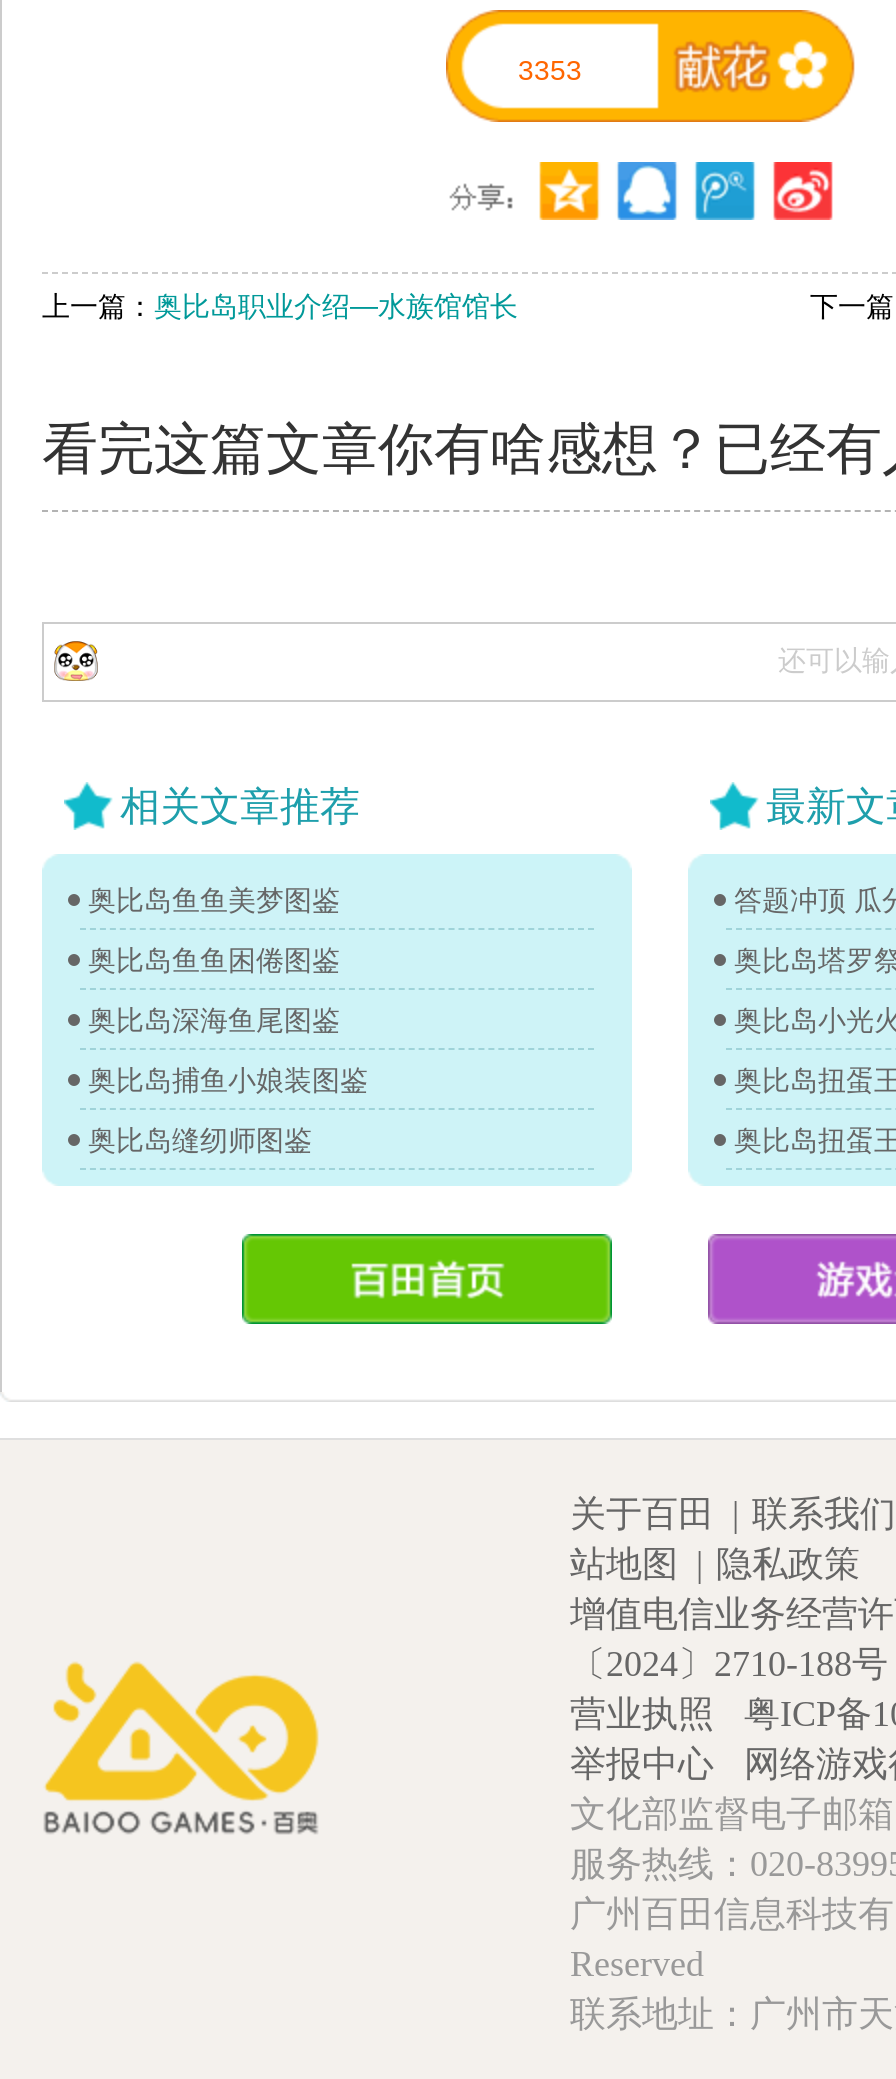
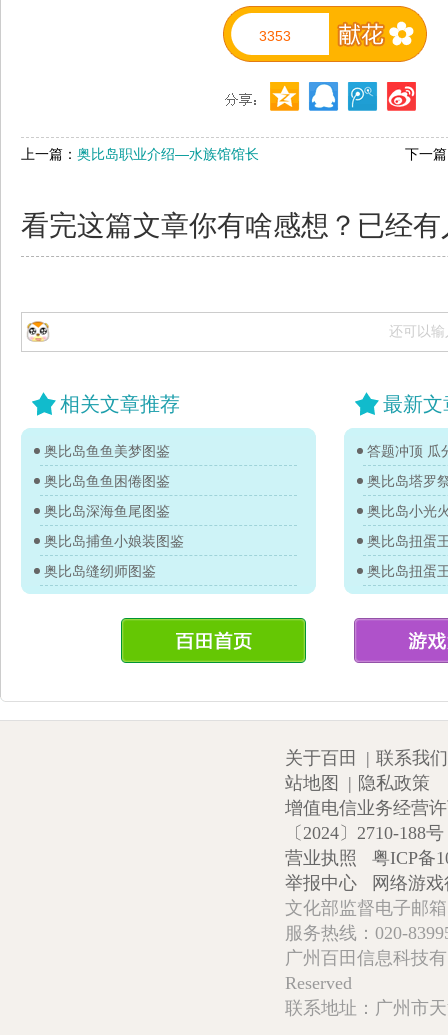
- [image]
